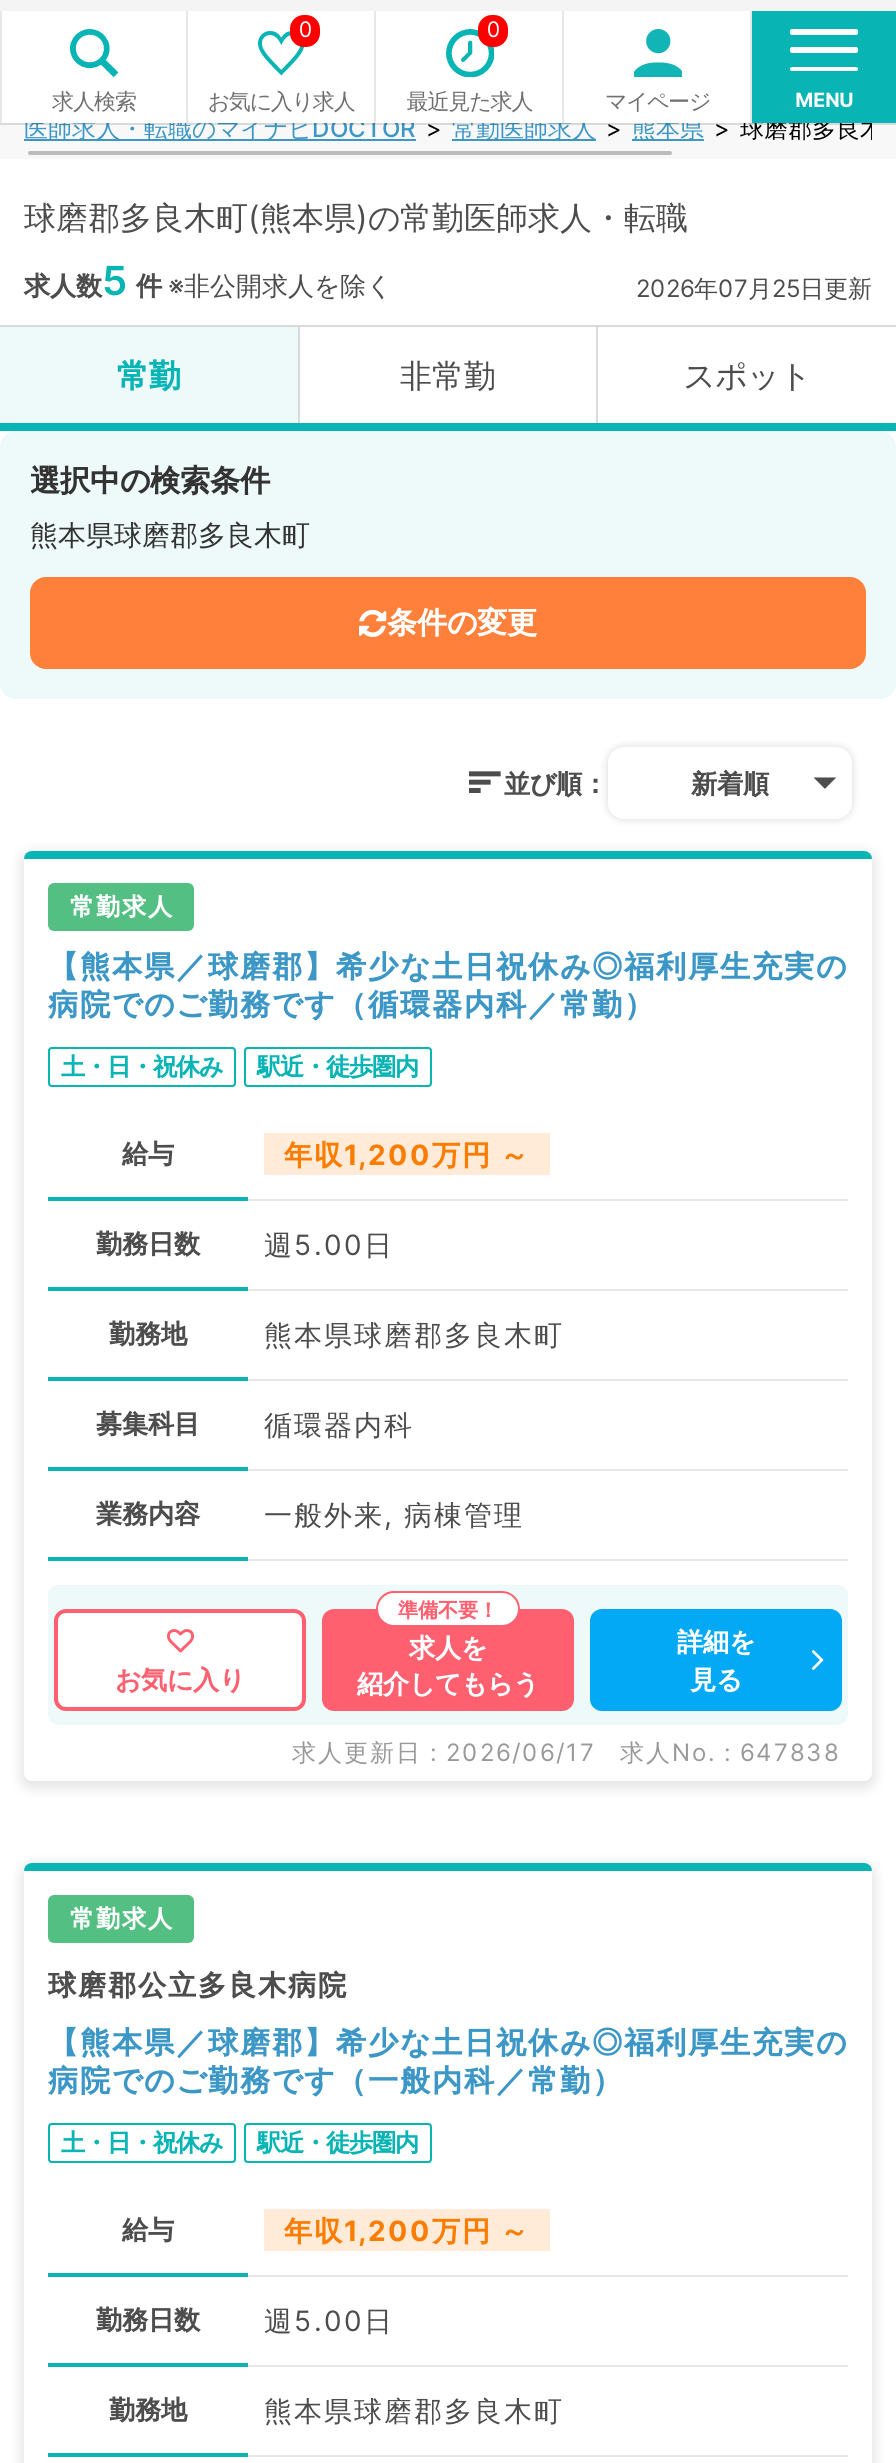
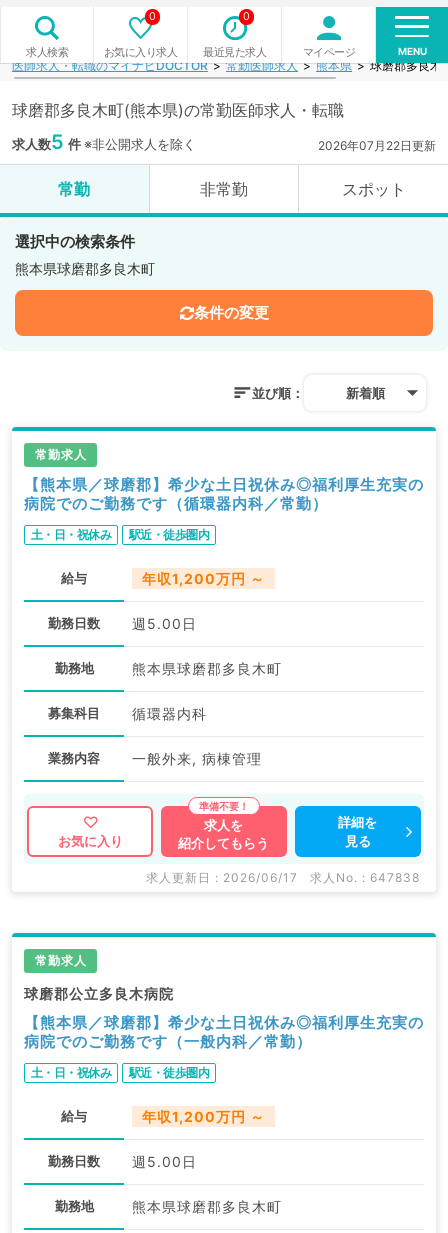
- 2026年07月25日更新
+ 2026年07月22日更新
